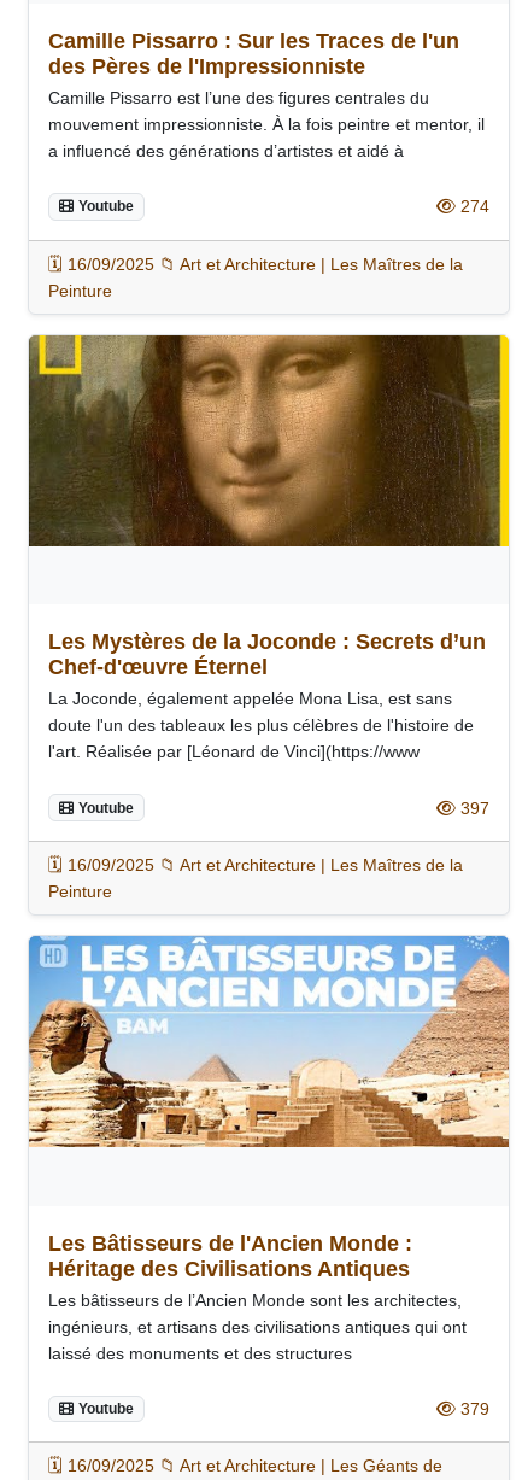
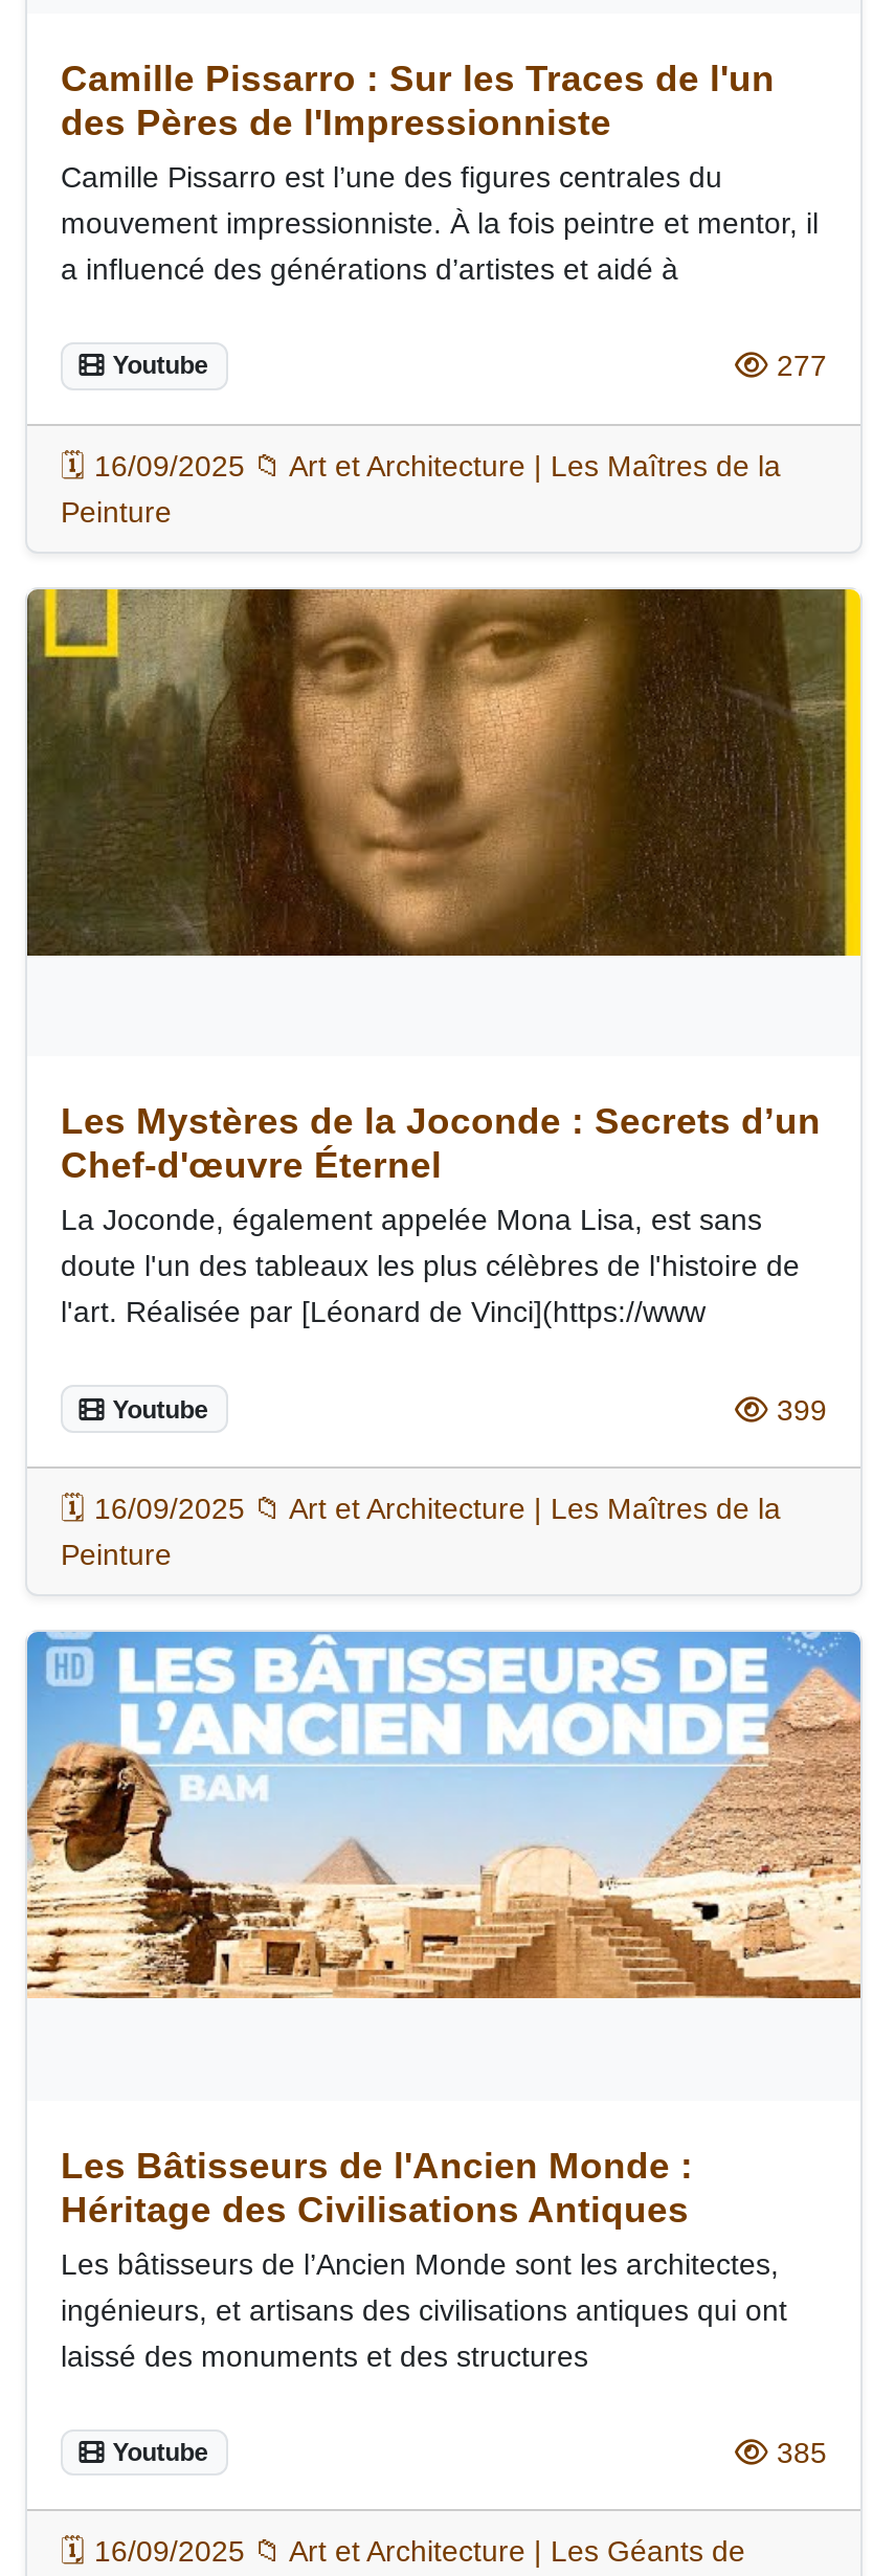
- 274
+ 277

- 397
+ 399

- 379
+ 385
